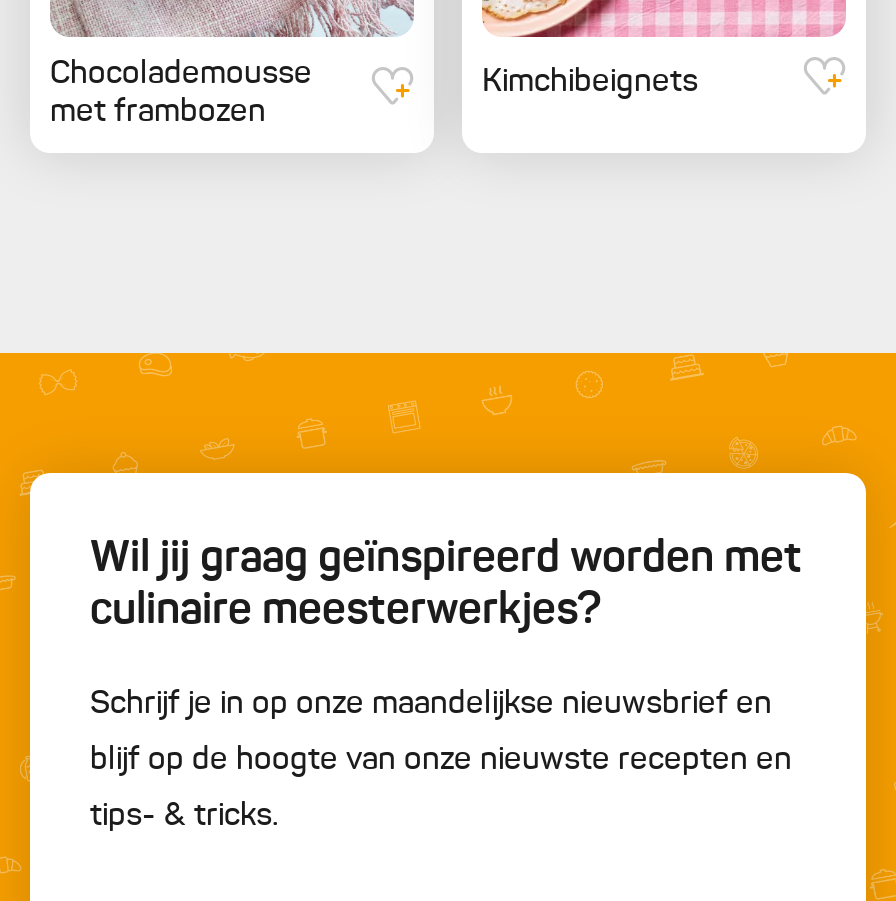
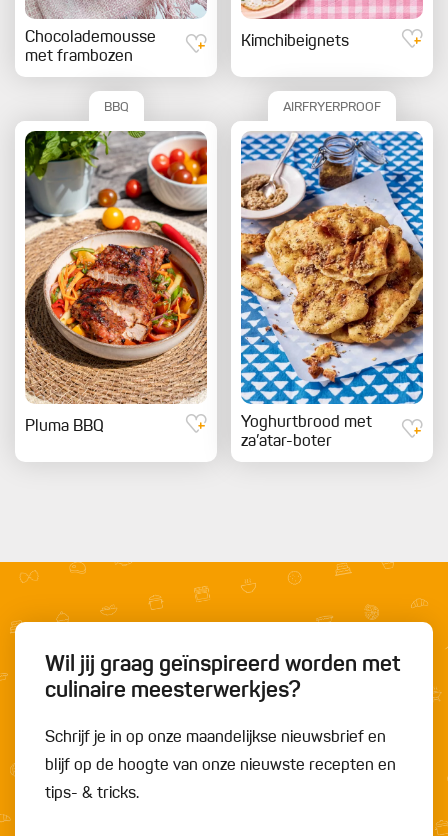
+ [image]
+ Pluma BBQ

+ BBQ

+ [image]
+ Yoghurtbrood met
+ za’atar-boter

+ AIRFRYERPROOF
